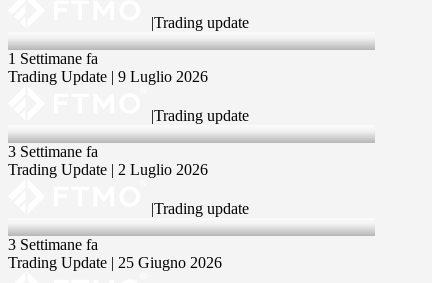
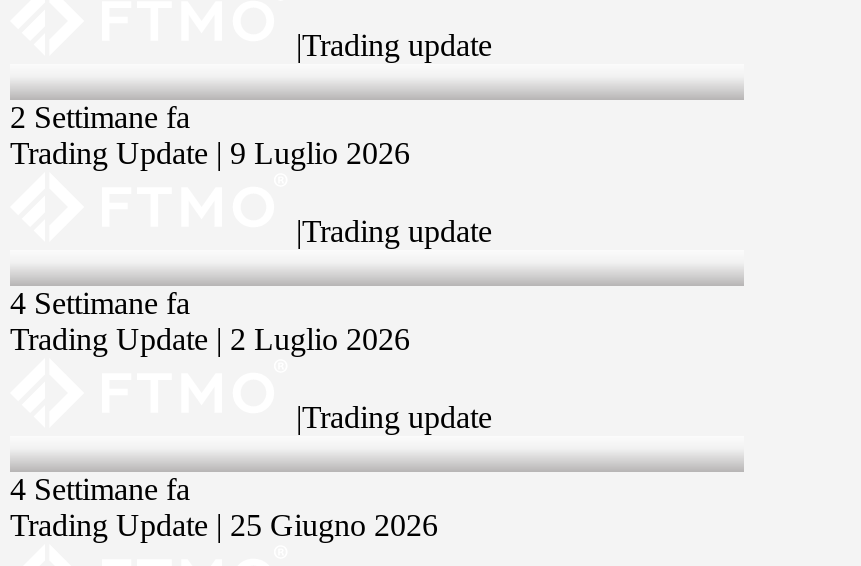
- 1 Settimane fa
+ 2 Settimane fa

- 3 Settimane fa
+ 4 Settimane fa

- 3 Settimane fa
+ 4 Settimane fa
